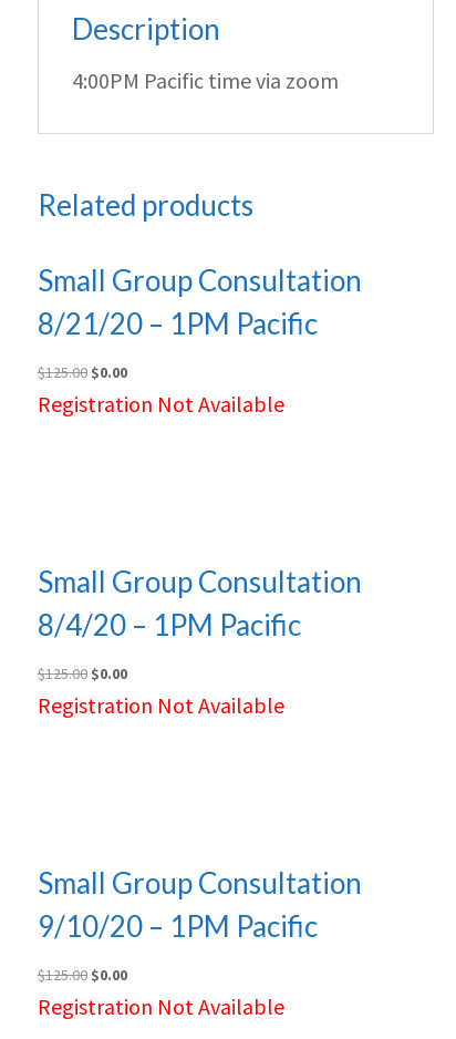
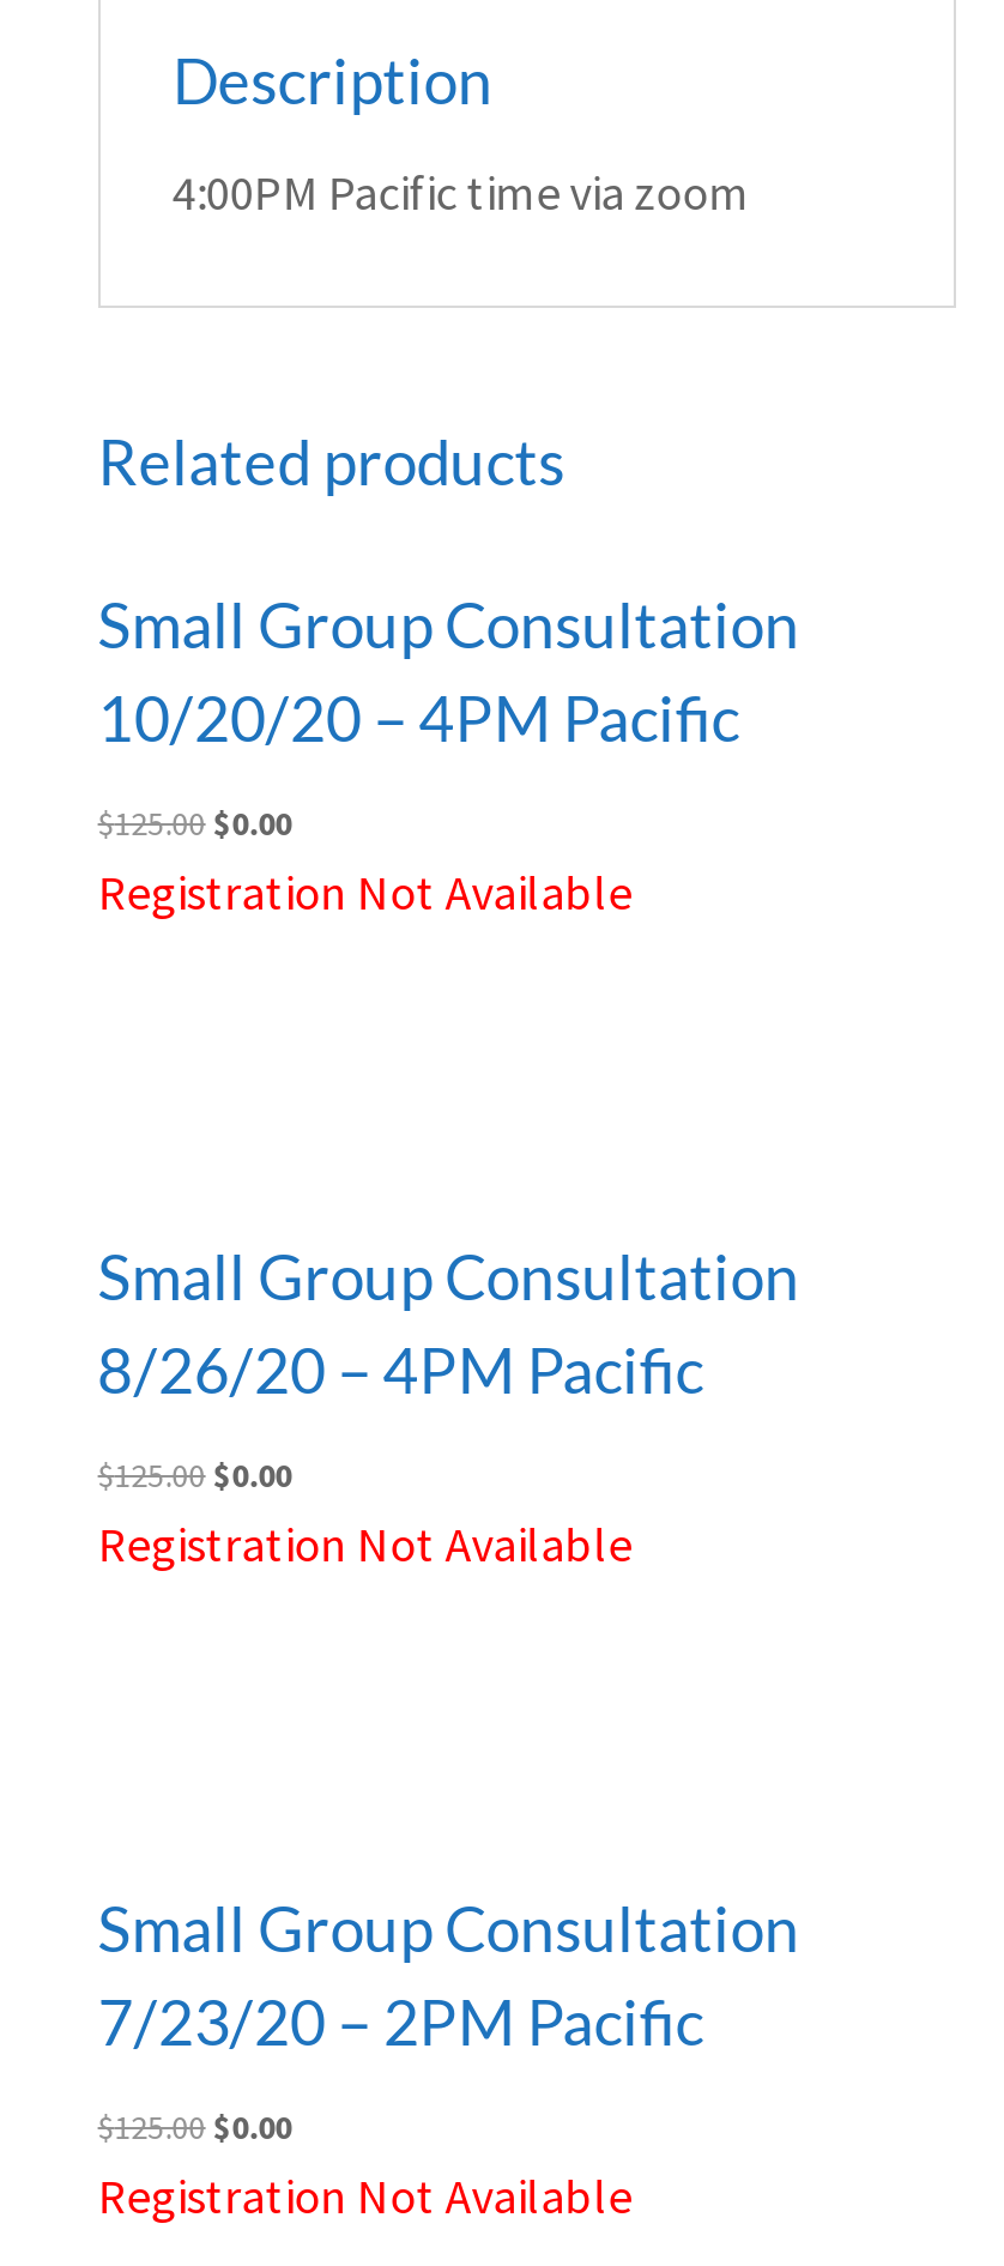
- 8/21/20 – 1PM Pacific
+ 10/20/20 – 4PM Pacific

- 8/4/20 – 1PM Pacific
+ 8/26/20 – 4PM Pacific

- 9/10/20 – 1PM Pacific
+ 7/23/20 – 2PM Pacific
